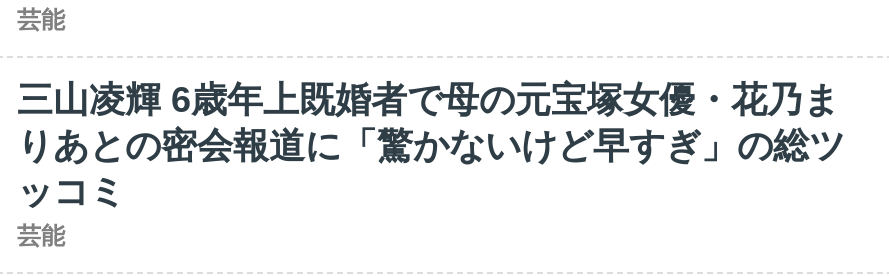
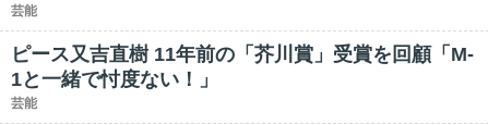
- 三山凌輝 6歳年上既婚者で母の元宝塚女優・花乃ま
- りあとの密会報道に「驚かないけど早すぎ」の総ツ
- ッコミ
+ ピース又吉直樹 11年前の「芥川賞」受賞を回顧「M-
+ 1と一緒で忖度ない！」
